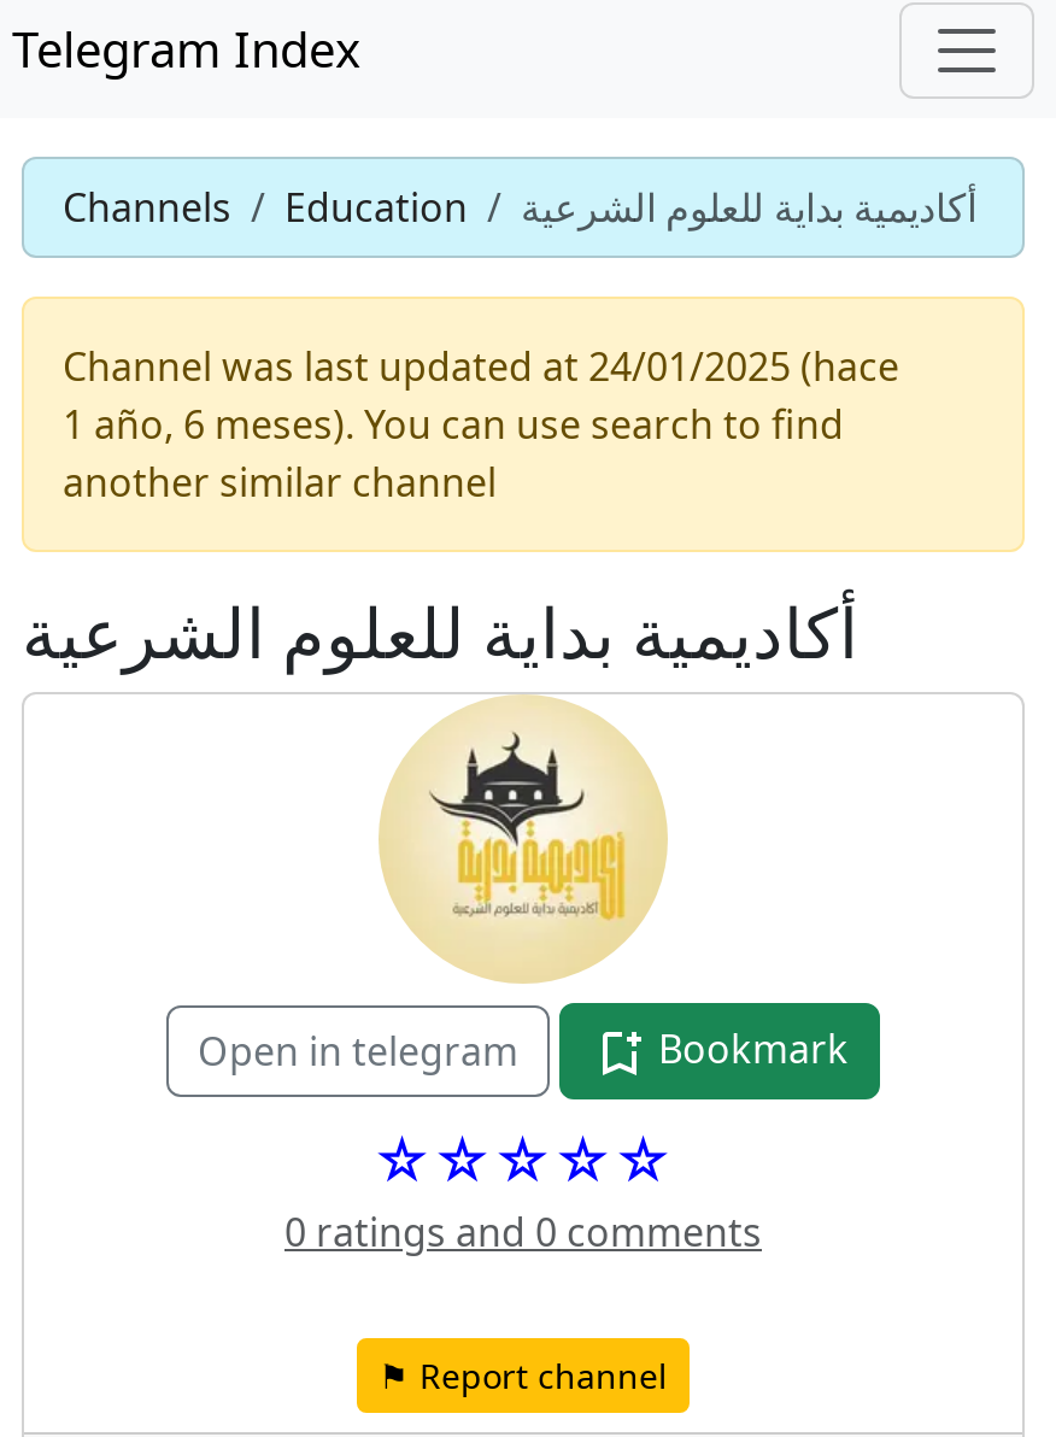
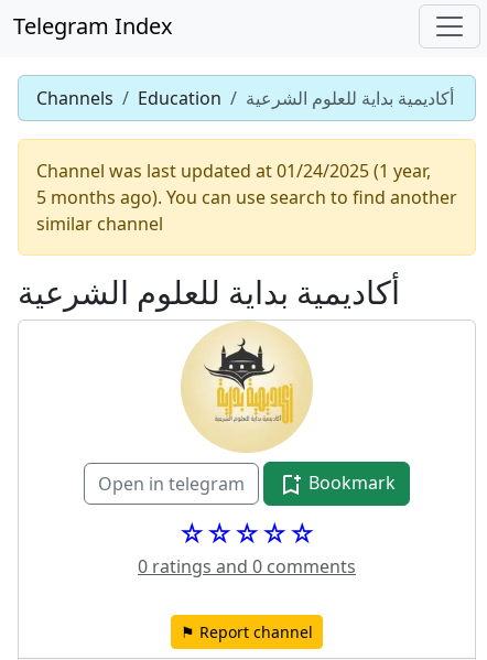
- Channel was last updated at 24/01/2025 (hace
- 1 año, 6 meses). You can use search to find
- another similar channel
+ Channel was last updated at 01/24/2025 (1 year,
+ 5 months ago). You can use search to find another
+ similar channel
